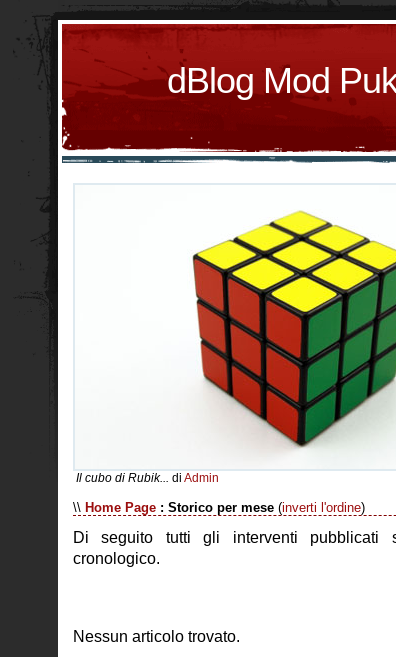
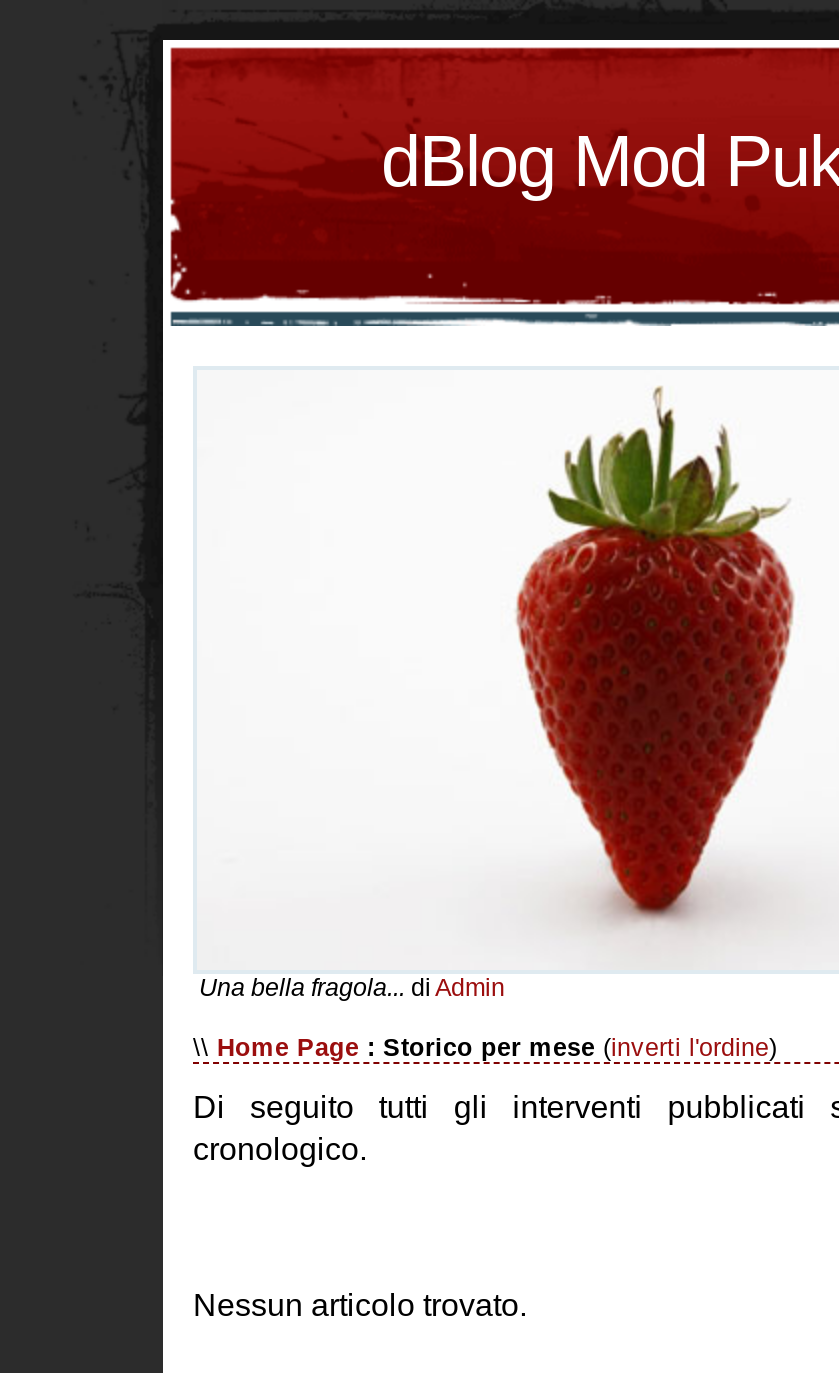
- [image]
- Il cubo di Rubik... di Admin
+ [image]
+ Una bella fragola... di Admin
